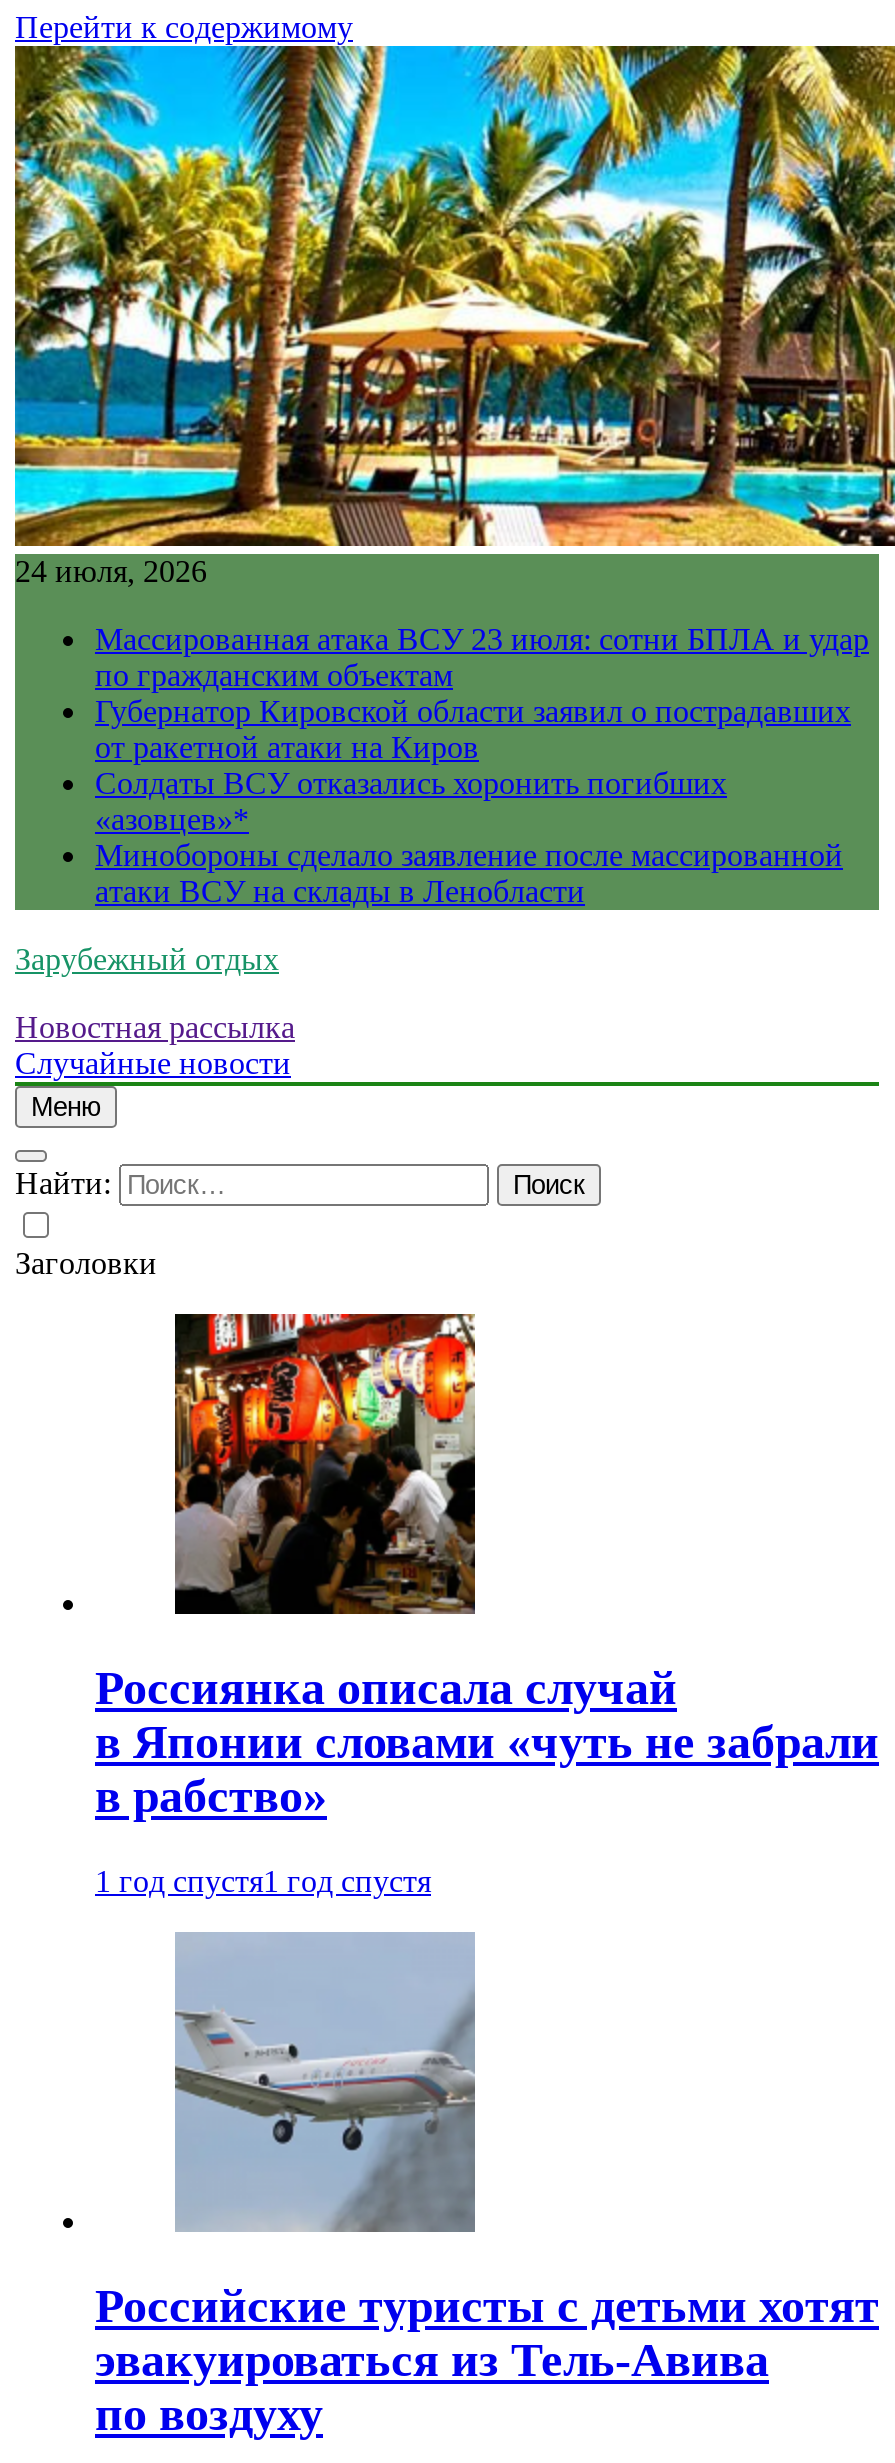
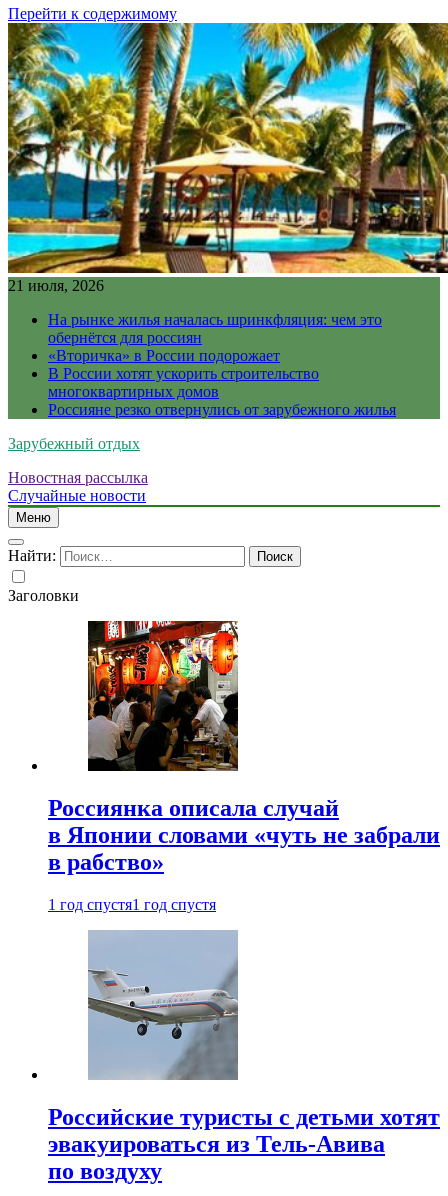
- 24 июля, 2026
+ 21 июля, 2026

- Массированная атака ВСУ 23 июля: сотни БПЛА и удар
- по гражданским объектам
- Губернатор Кировской области заявил о пострадавших
- от ракетной атаки на Киров
- Солдаты ВСУ отказались хоронить погибших
- «азовцев»*
- Минобороны сделало заявление после массированной
- атаки ВСУ на склады в Ленобласти
+ На рынке жилья началась шринкфляция: чем это
+ обернётся для россиян
+ «Вторичка» в России подорожает
+ В России хотят ускорить строительство
+ многоквартирных домов
+ Россияне резко отвернулись от зарубежного жилья
